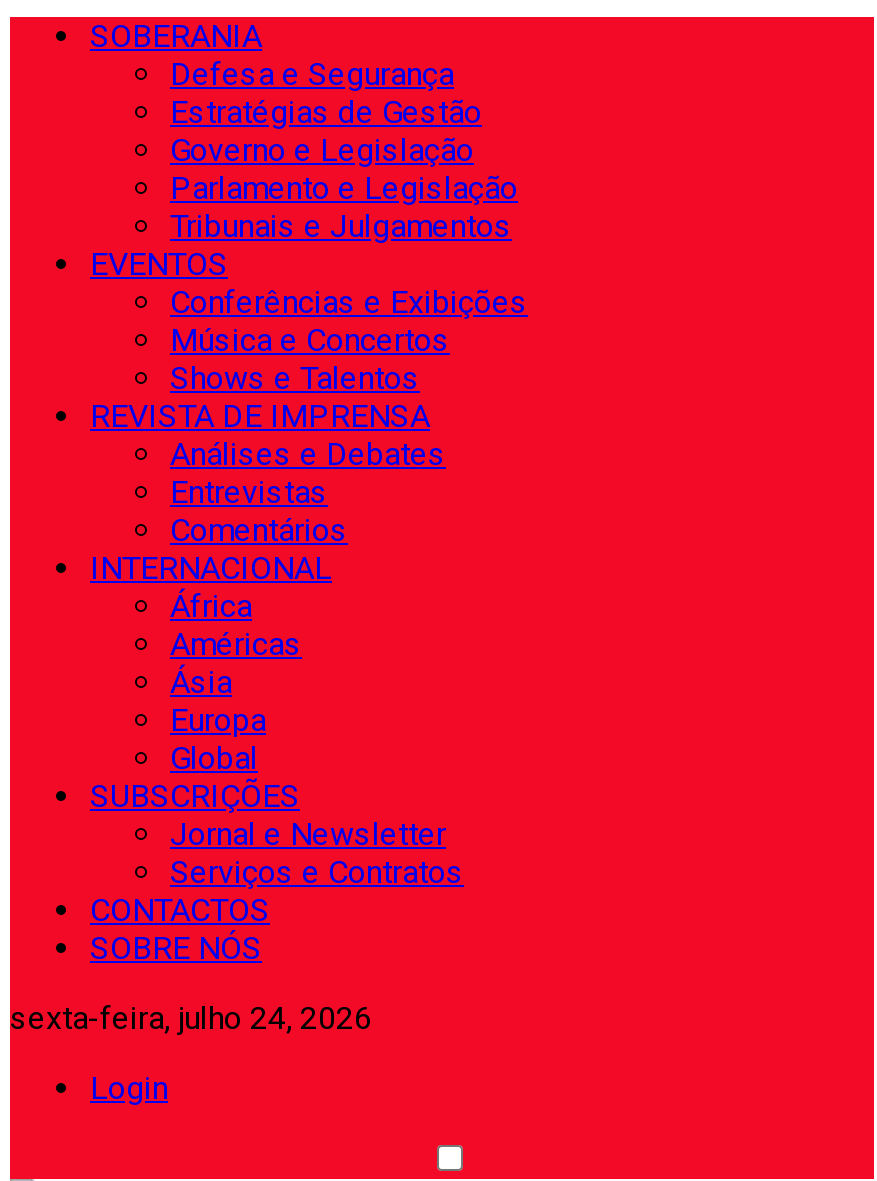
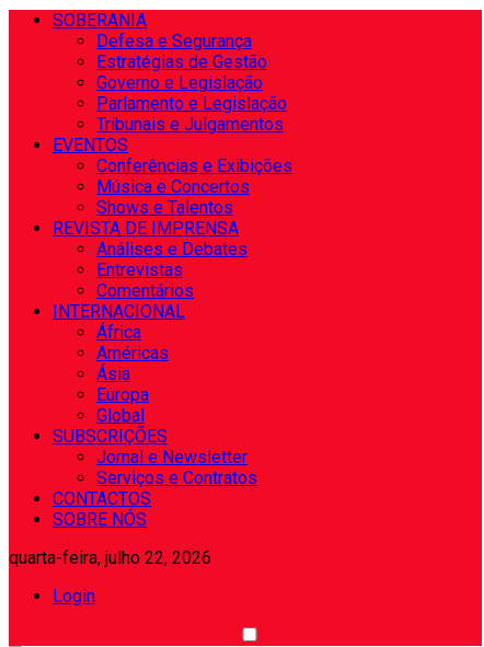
- sexta-feira, julho 24, 2026
+ quarta-feira, julho 22, 2026
